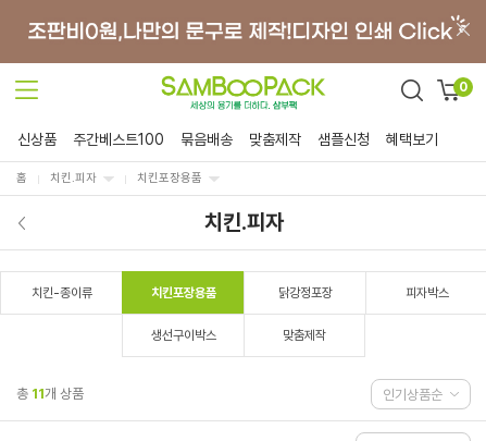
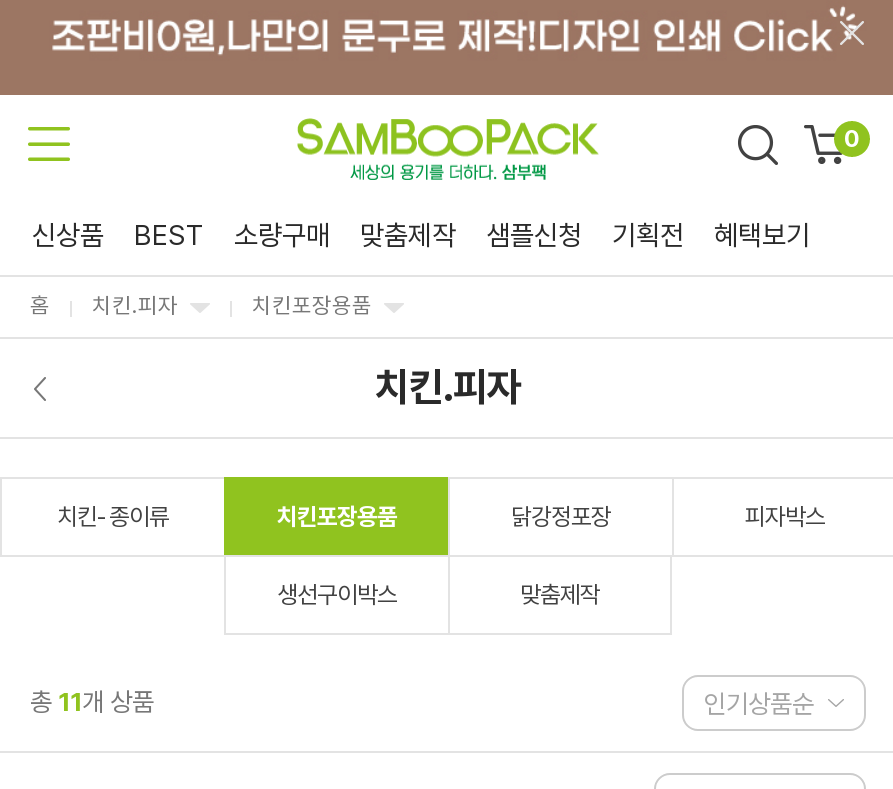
- 주간베스트100
- 묶음배송
+ BEST
+ 소량구매

+ 기획전
